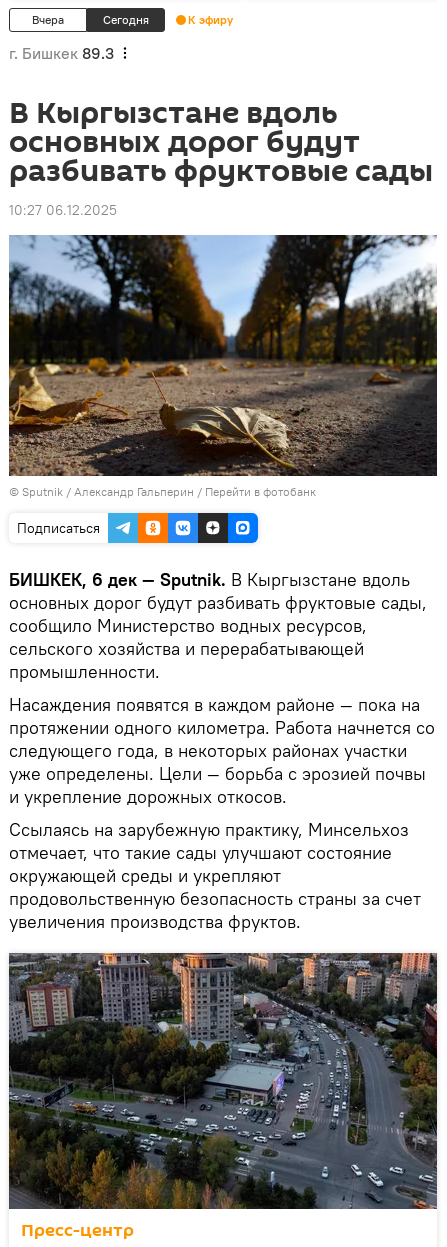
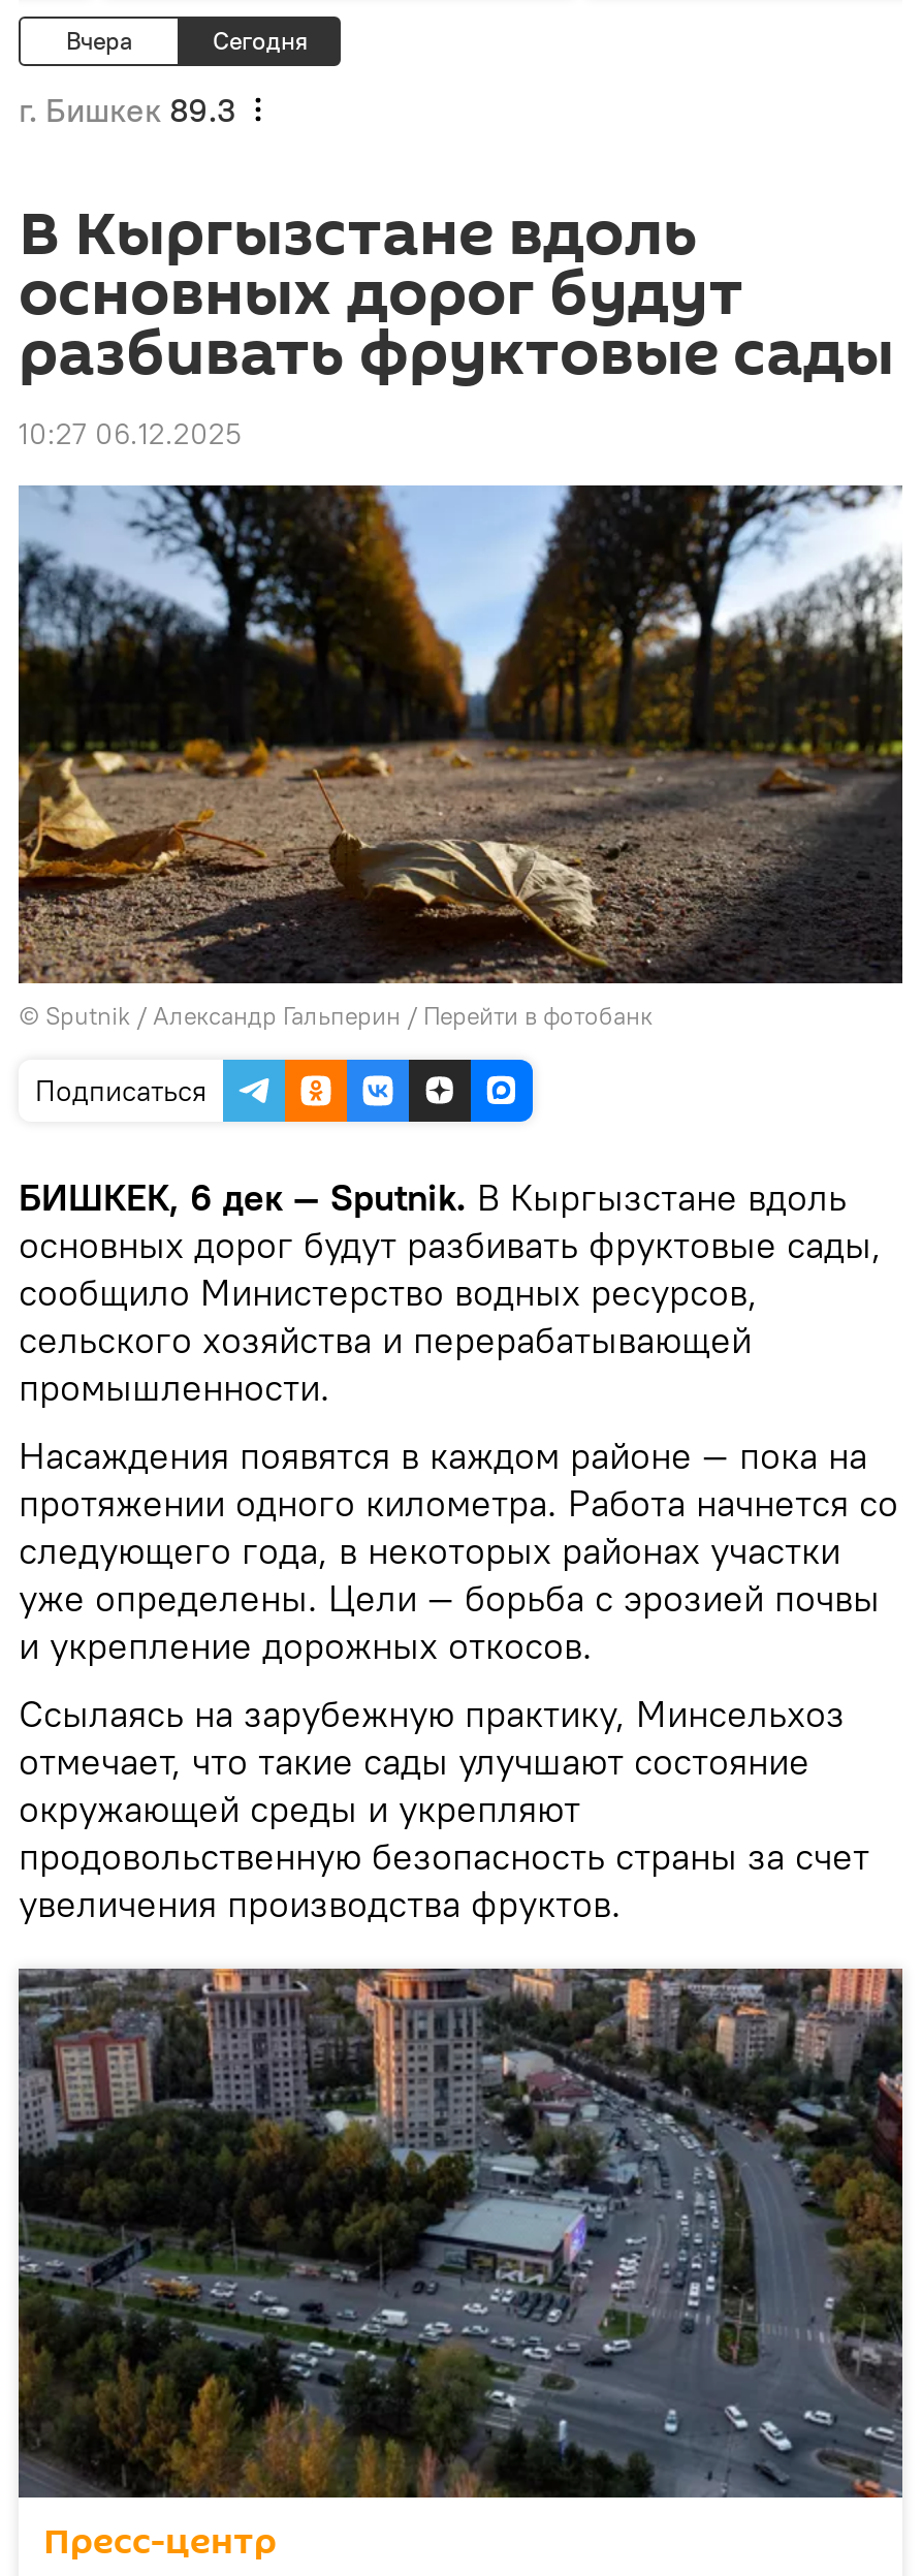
- К эфиру
